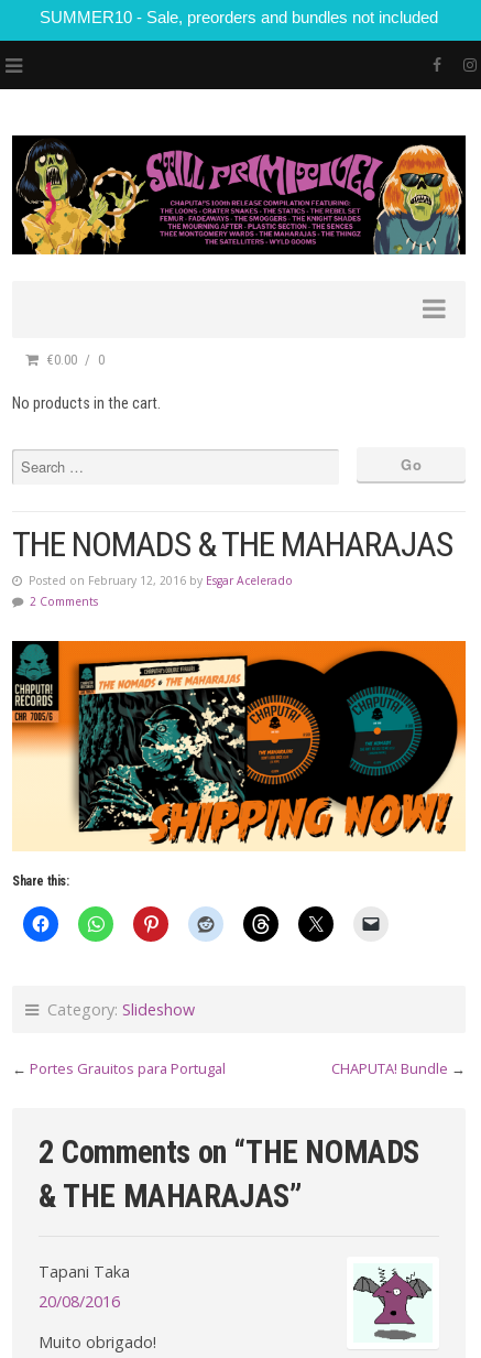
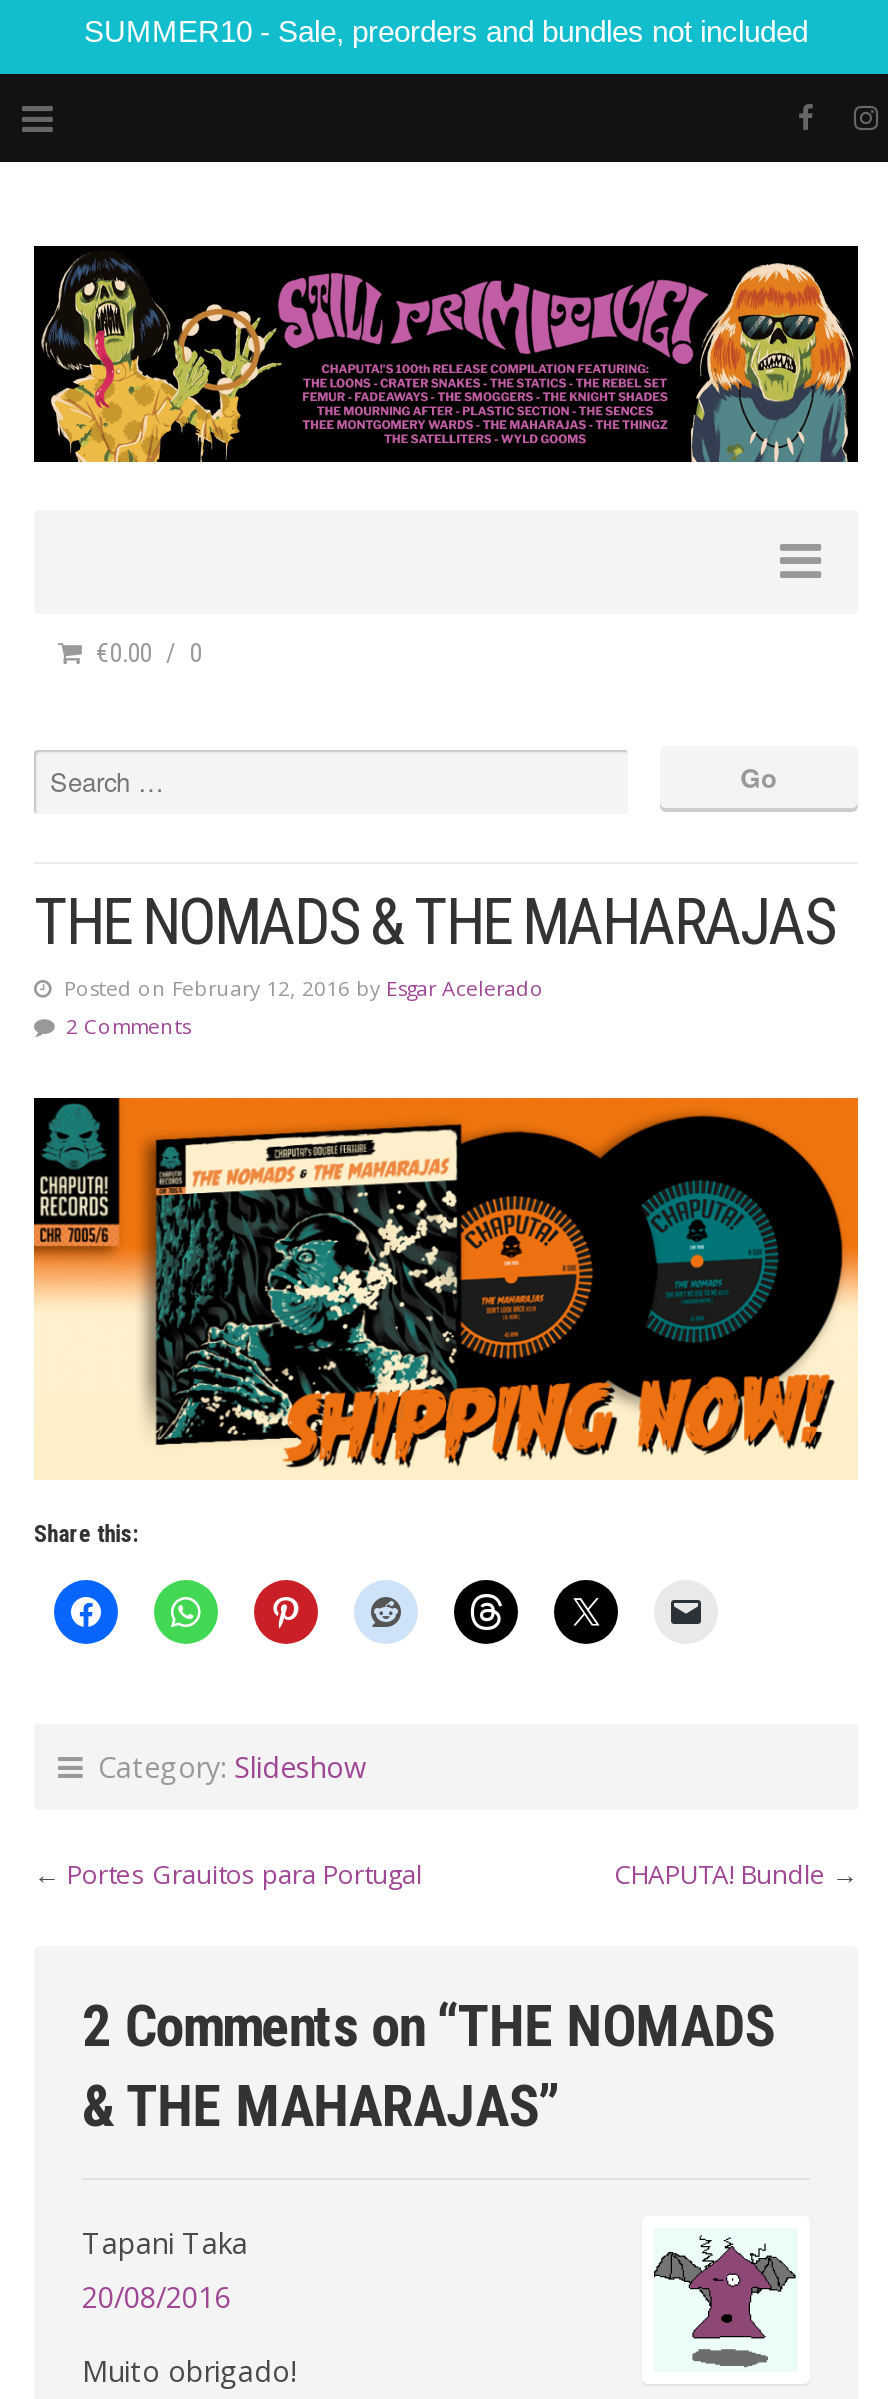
- No products in the cart.
